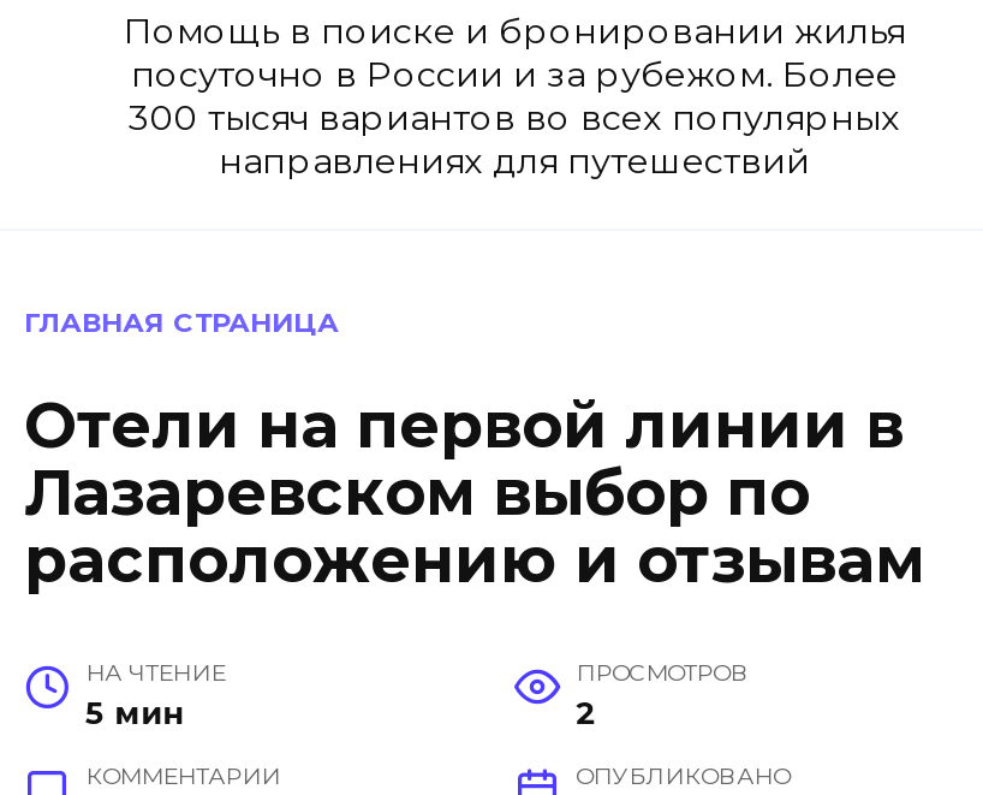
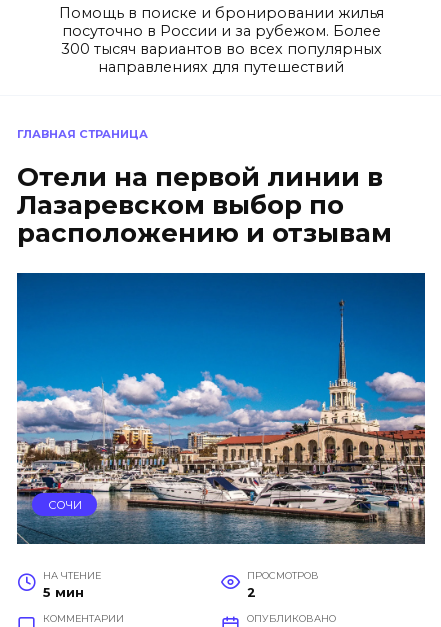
+ [image]
+ СОЧИ
